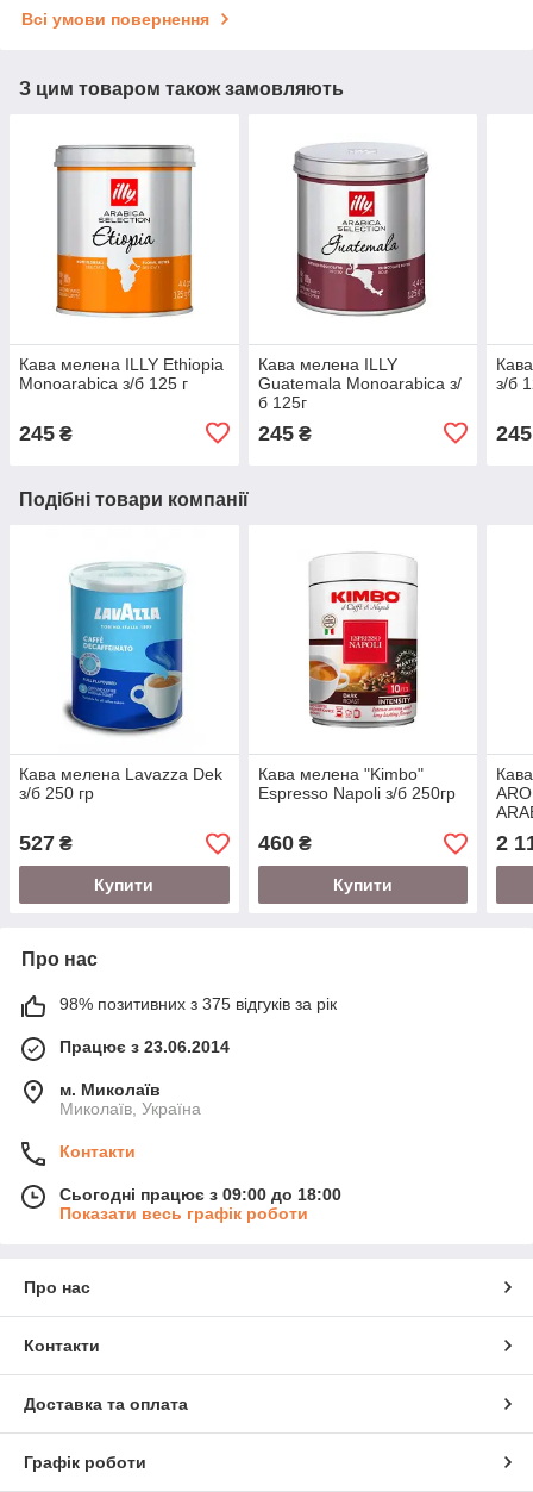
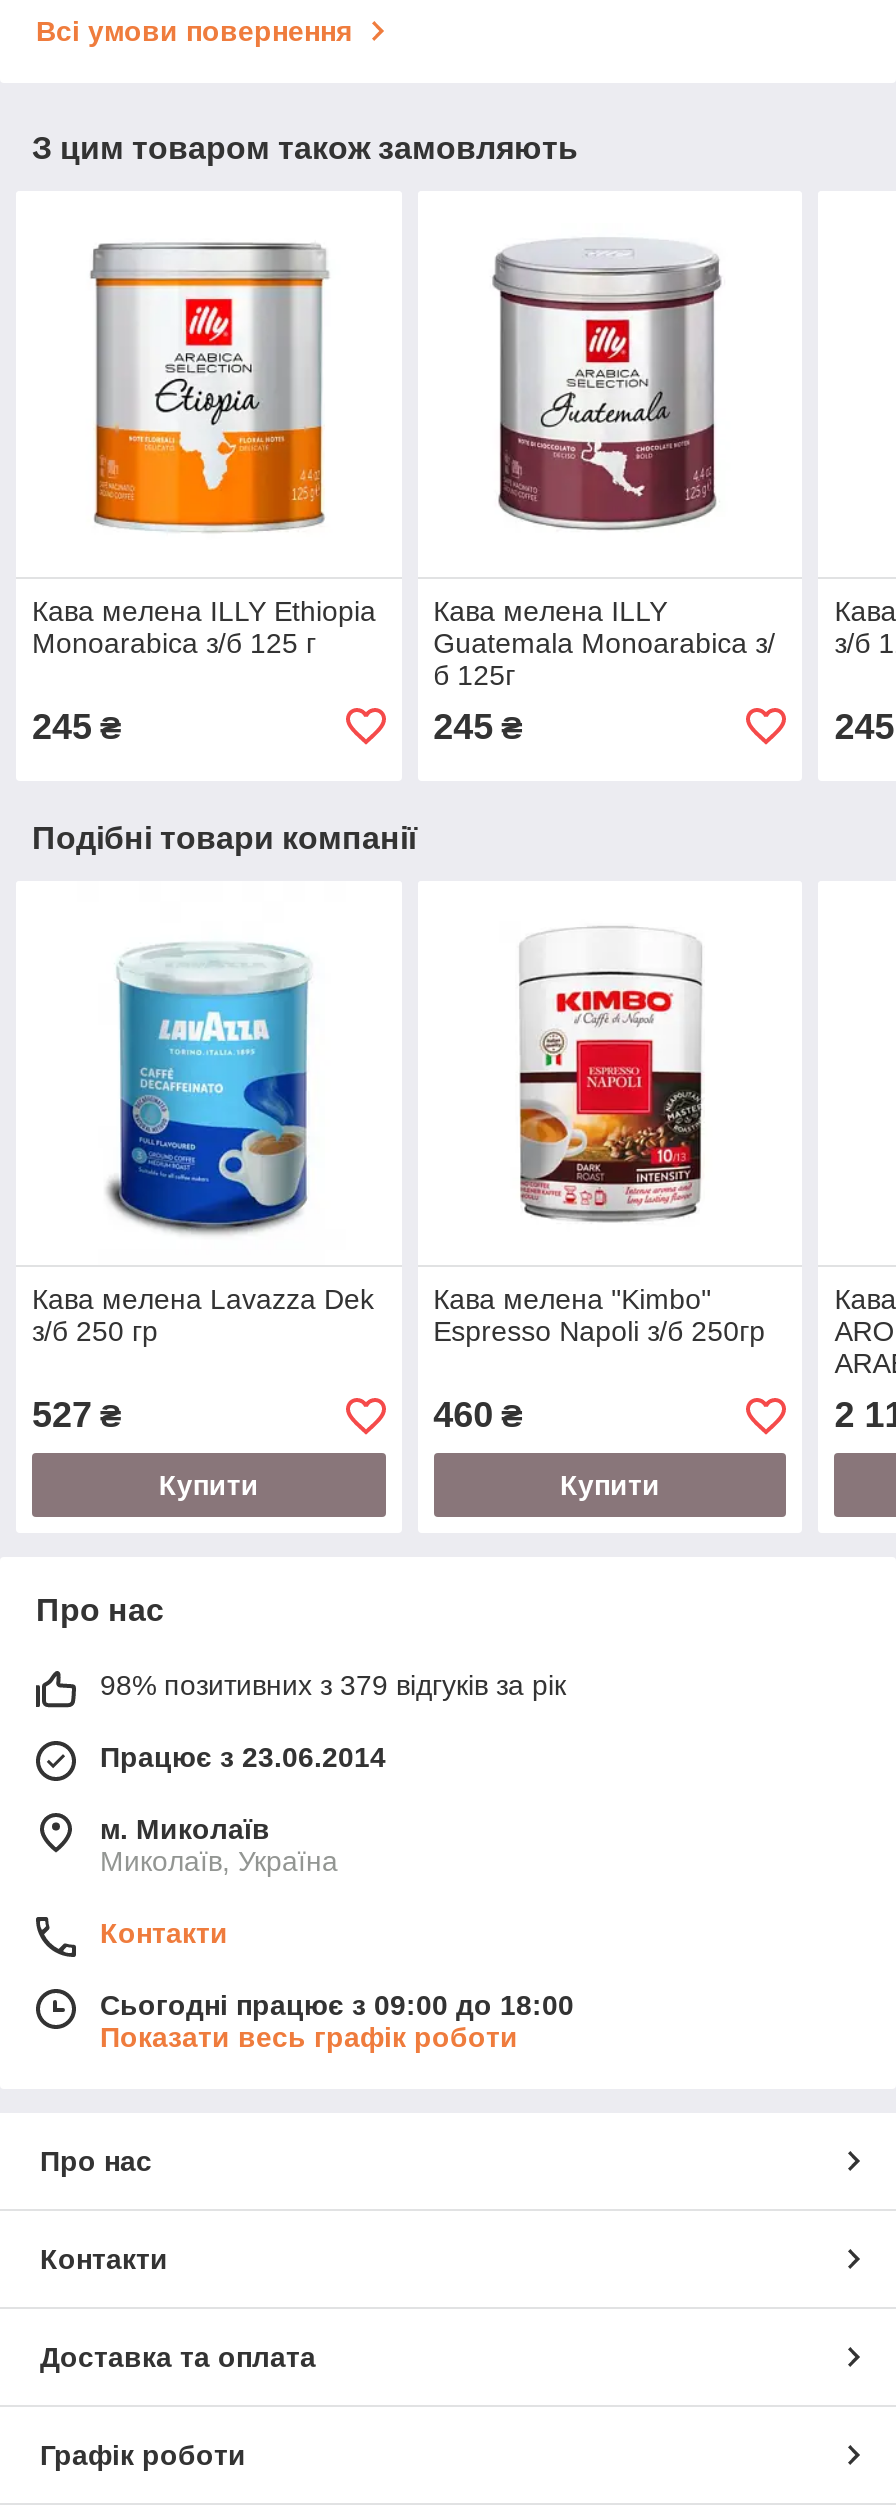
- 98% позитивних з 375 відгуків за рік
+ 98% позитивних з 379 відгуків за рік
